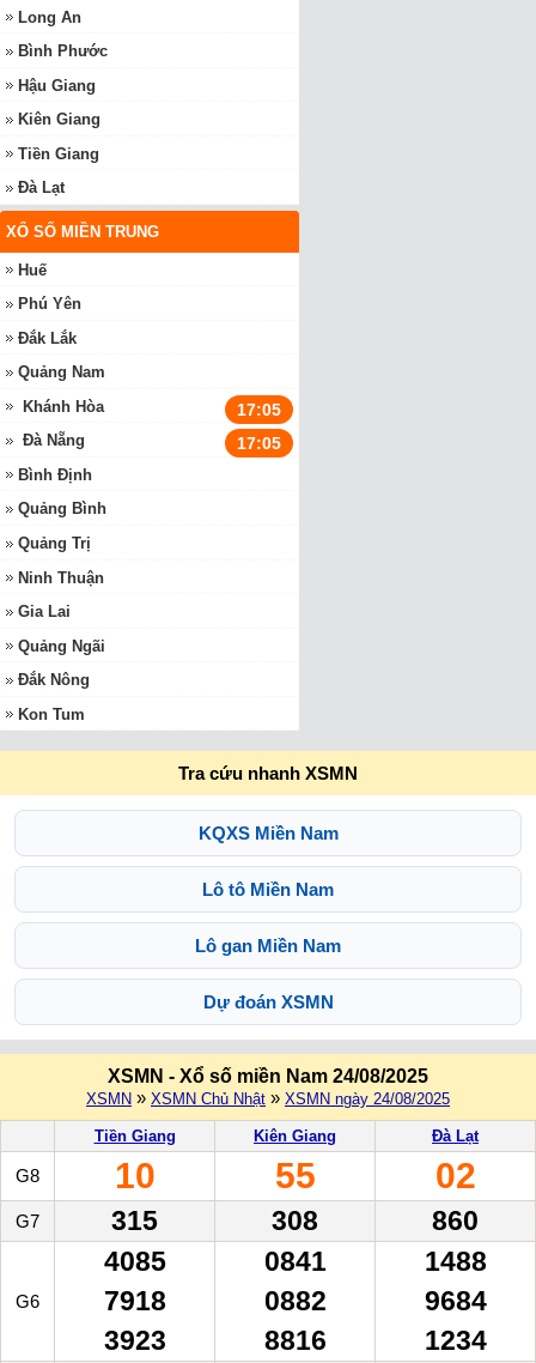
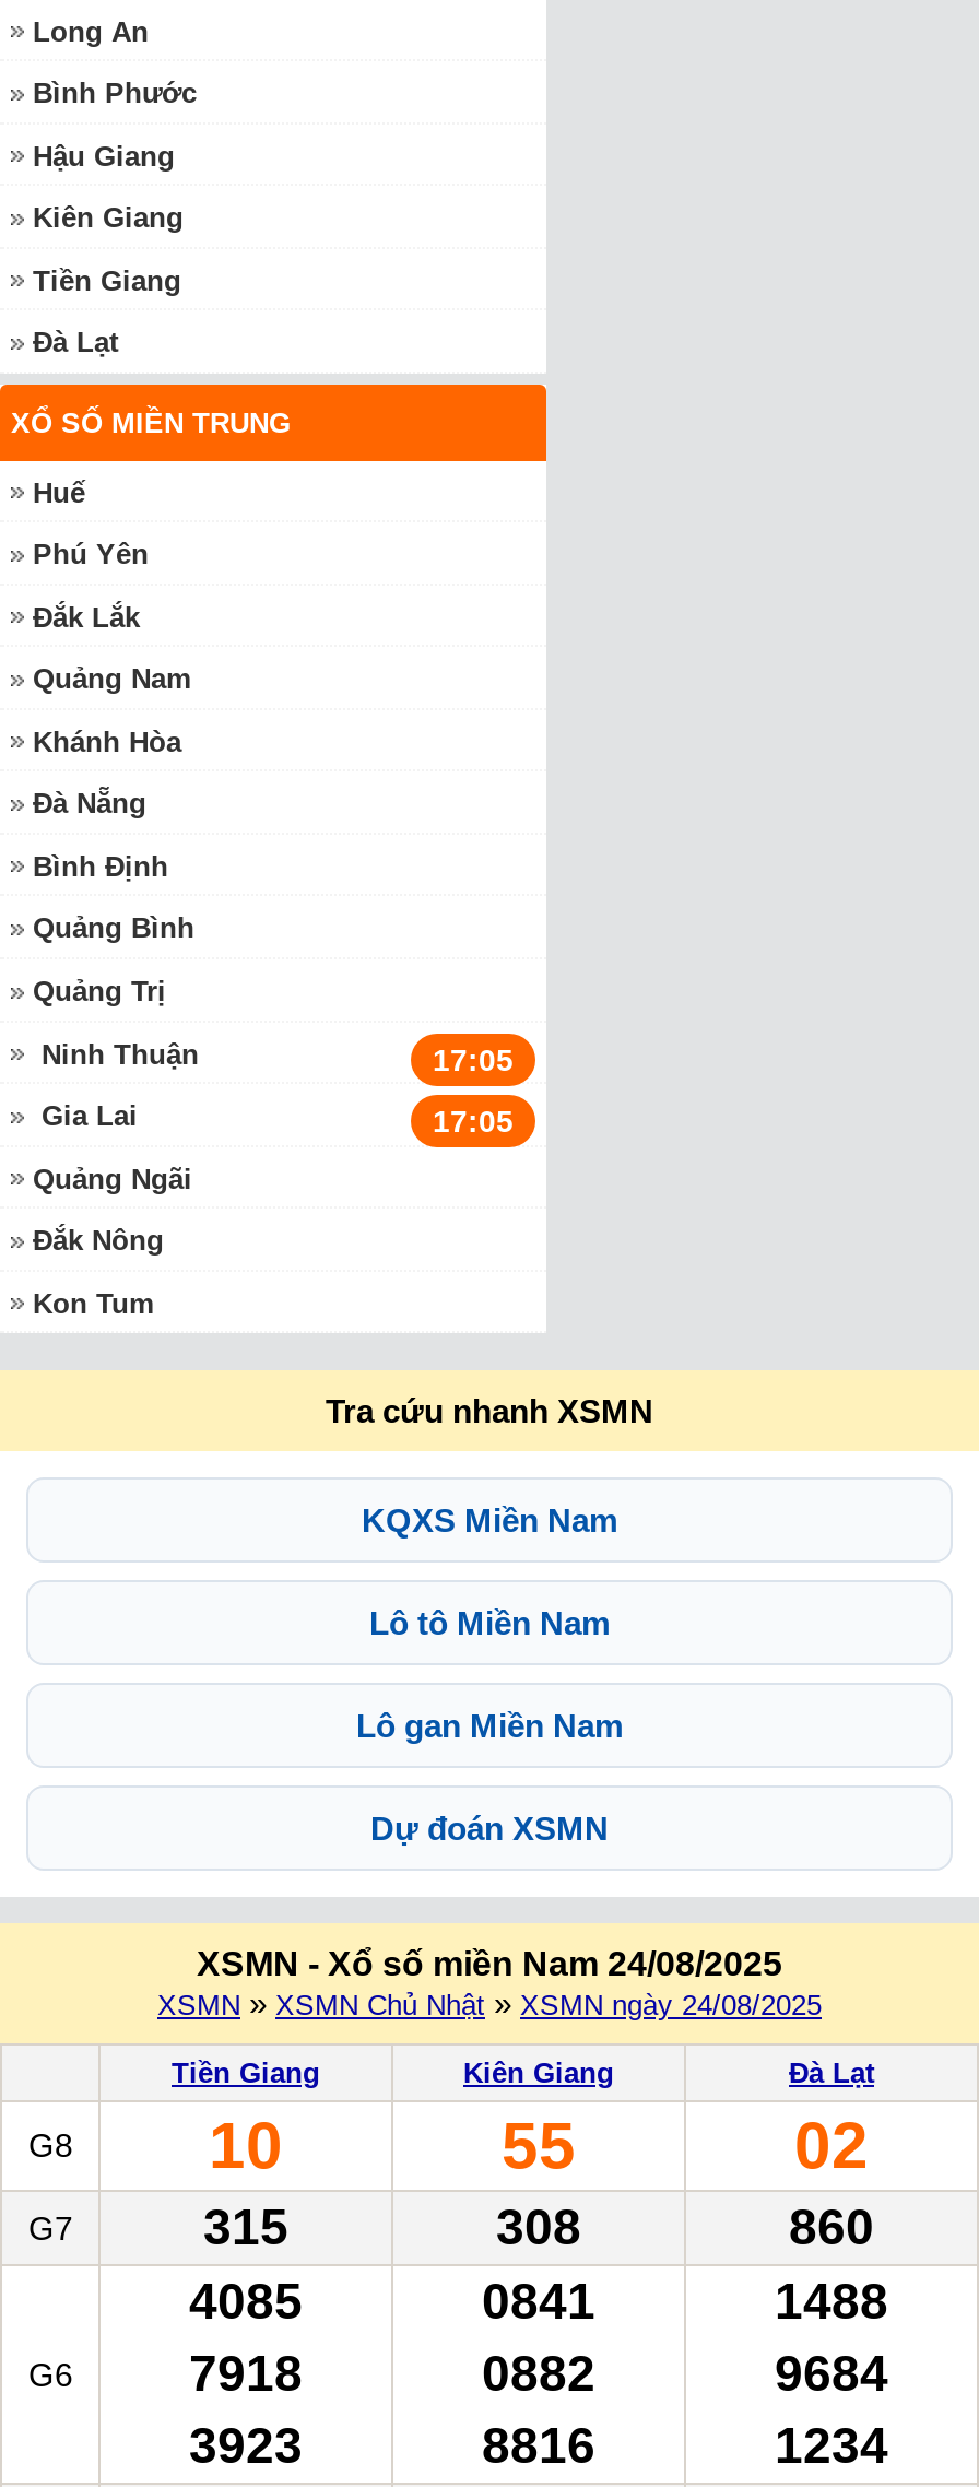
- 17:05

- 17:05

+ 17:05

+ 17:05
